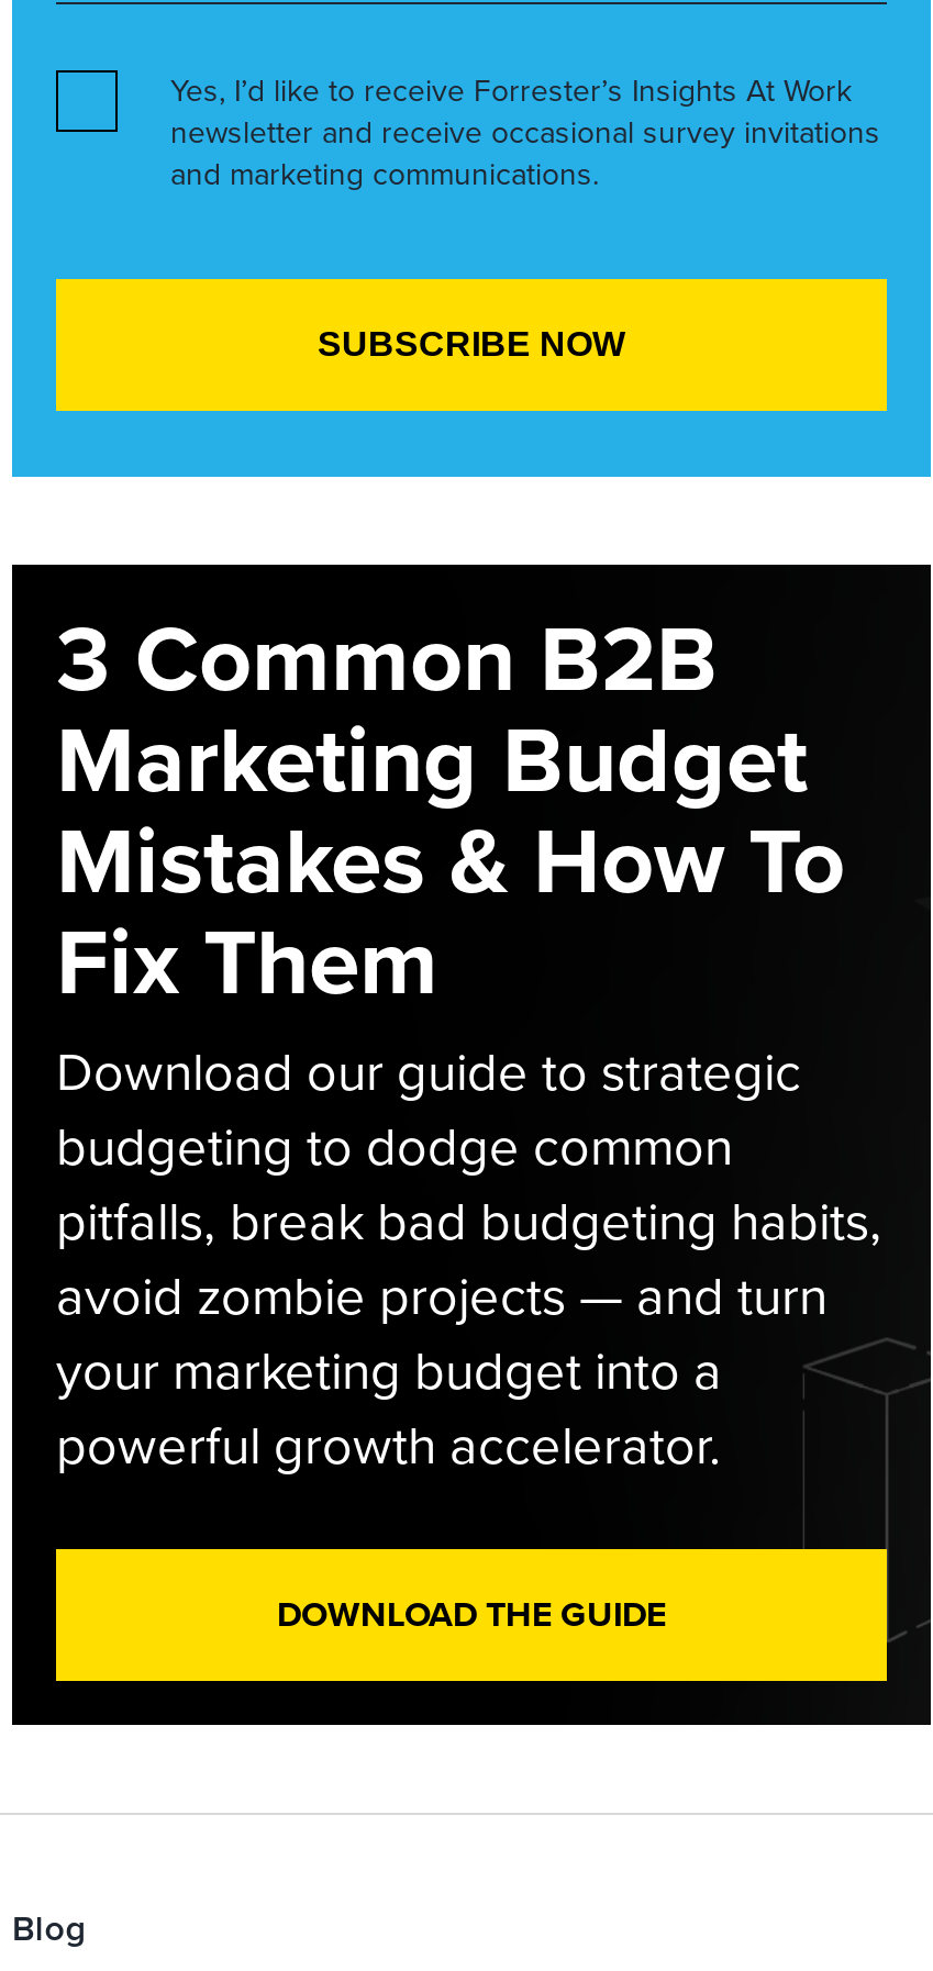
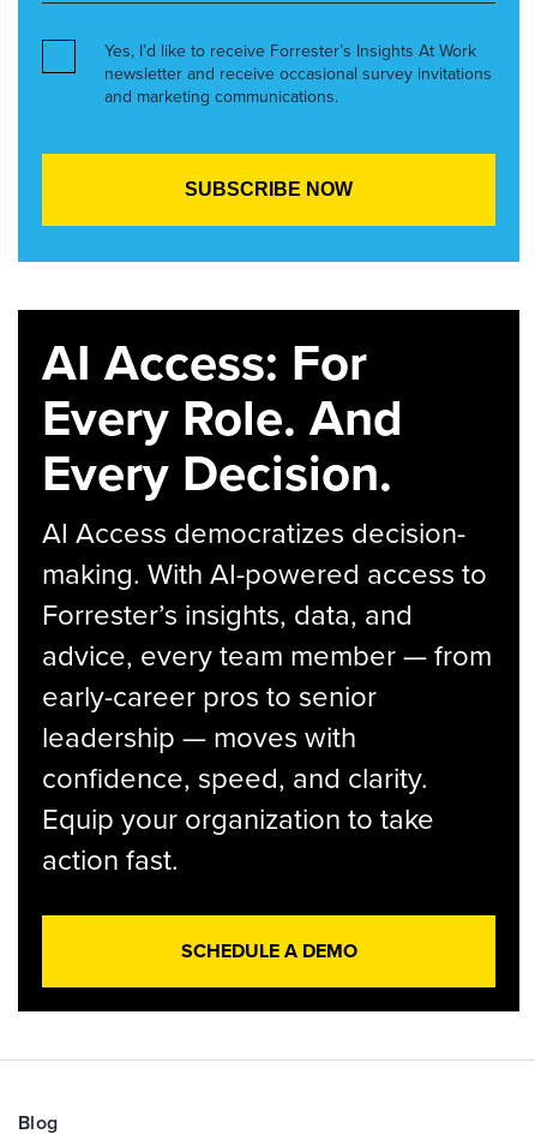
- 3 Common B2B
- Marketing Budget
- Mistakes & How To
- Fix Them
- Download our guide to strategic
- budgeting to dodge common
- pitfalls, break bad budgeting habits,
- avoid zombie projects — and turn
- your marketing budget into a
- powerful growth accelerator.
+ AI Access: For
+ Every Role. And
+ Every Decision.
+ AI Access democratizes decision-
+ making. With AI-powered access to
+ Forrester’s insights, data, and
+ advice, every team member — from
+ early-career pros to senior
+ leadership — moves with
+ confidence, speed, and clarity.
+ Equip your organization to take
+ action fast.

- DOWNLOAD THE GUIDE
+ SCHEDULE A DEMO
